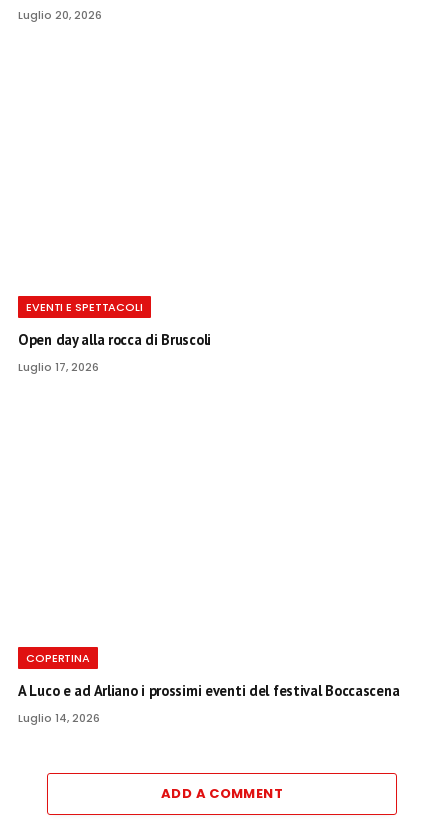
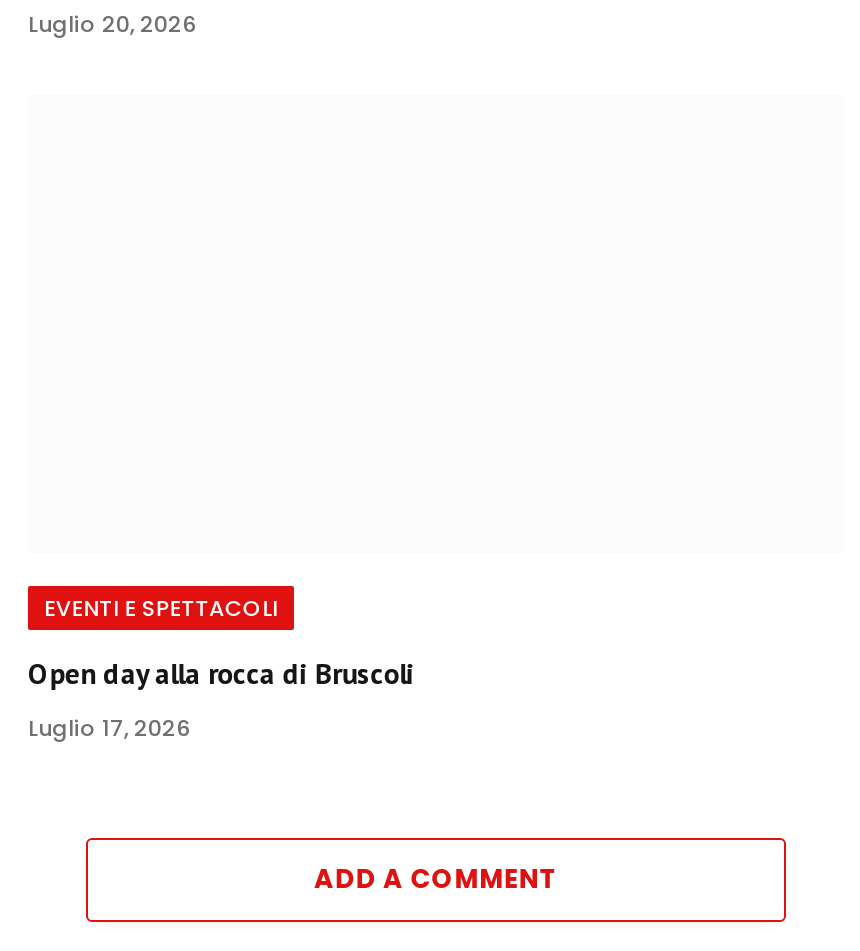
- COPERTINA
- A Luco e ad Arliano i prossimi eventi del festival Boccascena
- Luglio 14, 2026
